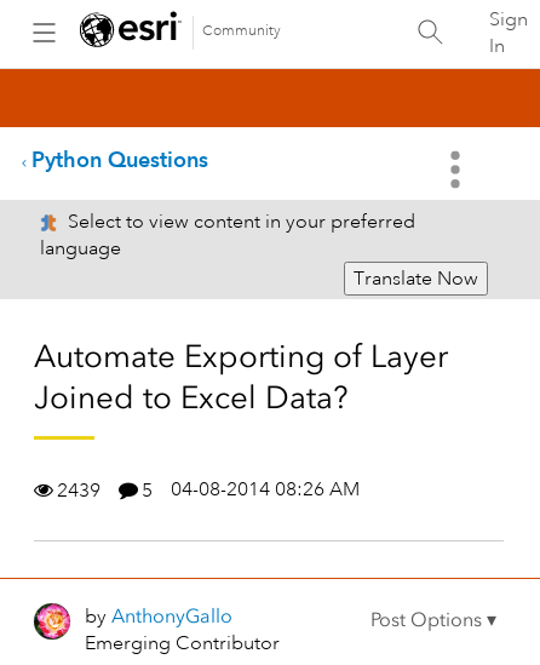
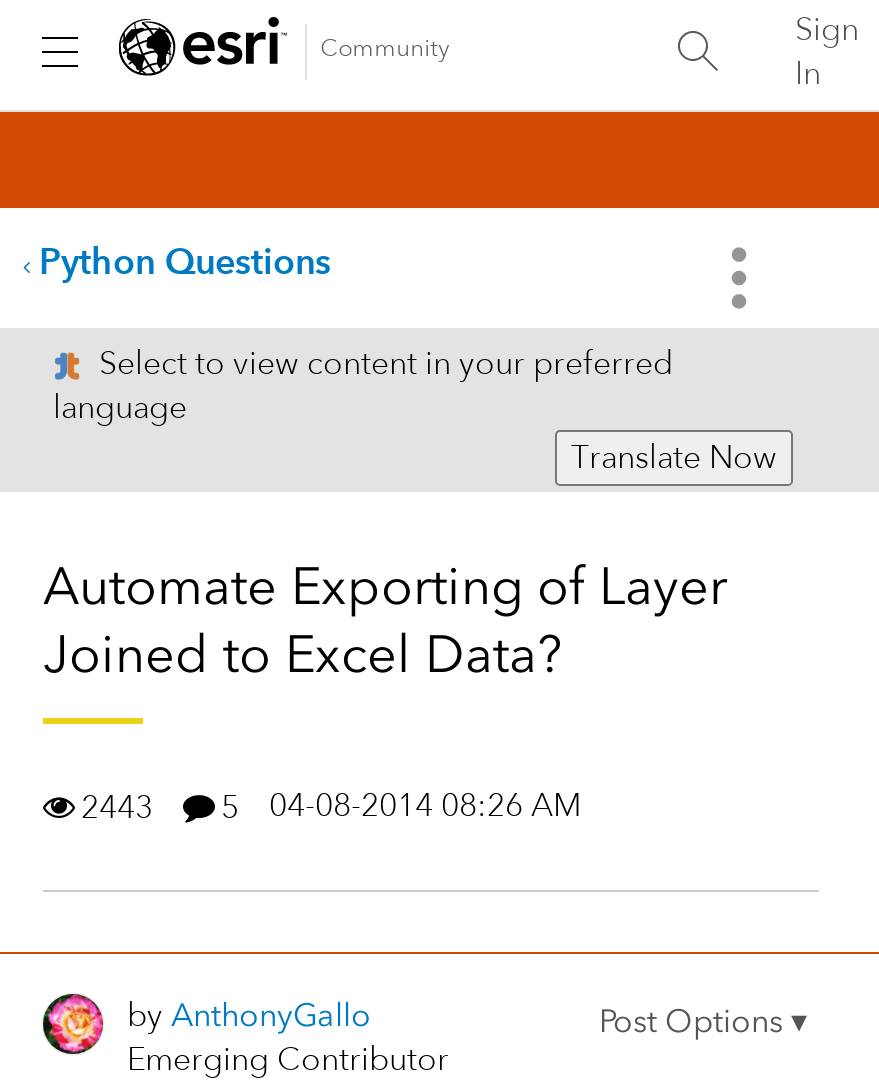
- 2439 5 04-08-2014 08:26 AM
+ 2443 5 04-08-2014 08:26 AM
